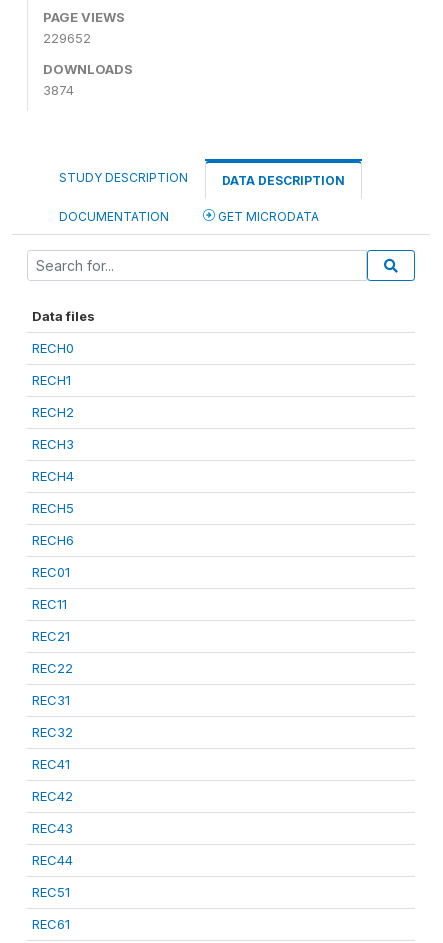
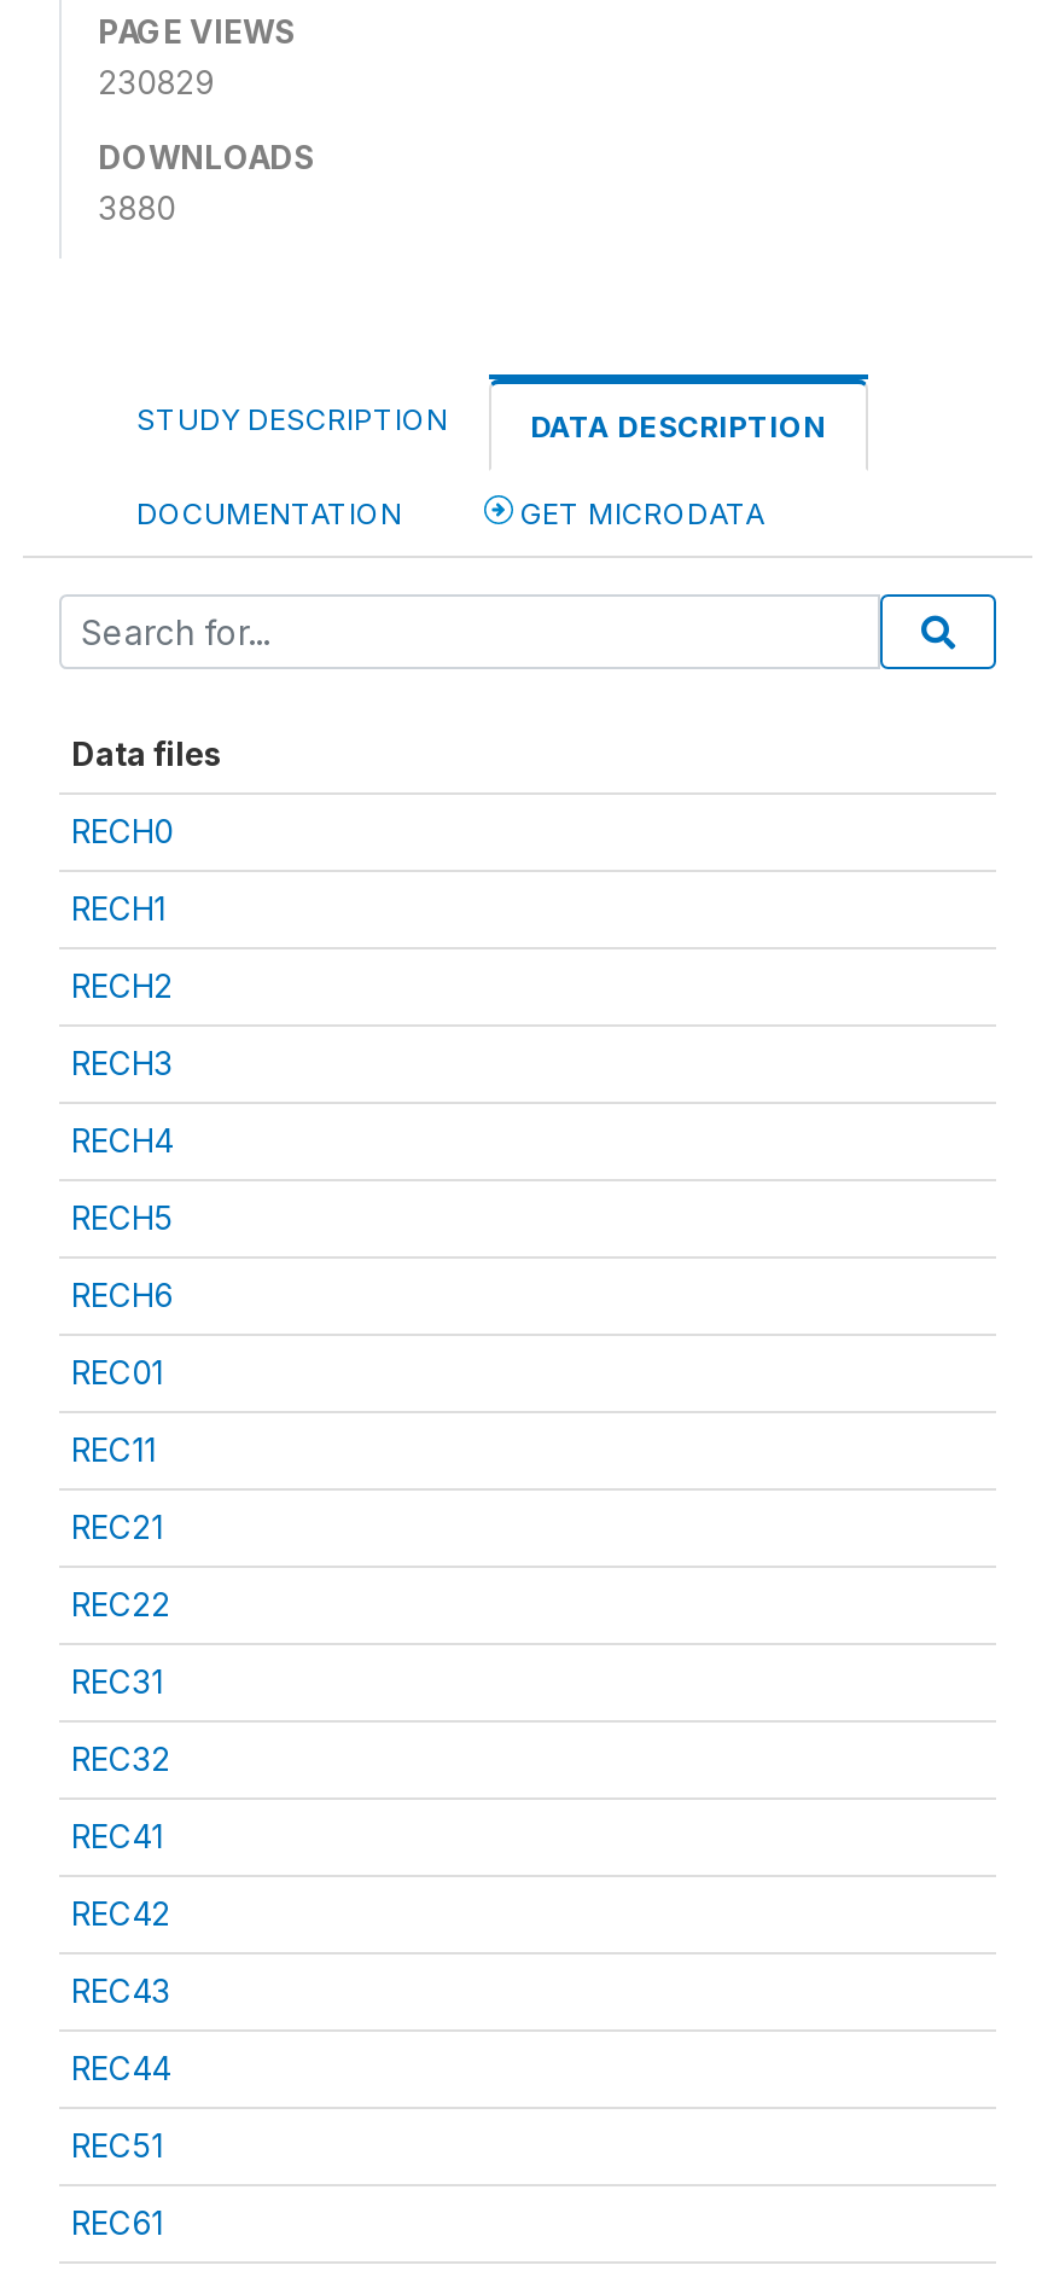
- 229652
+ 230829

- 3874
+ 3880
